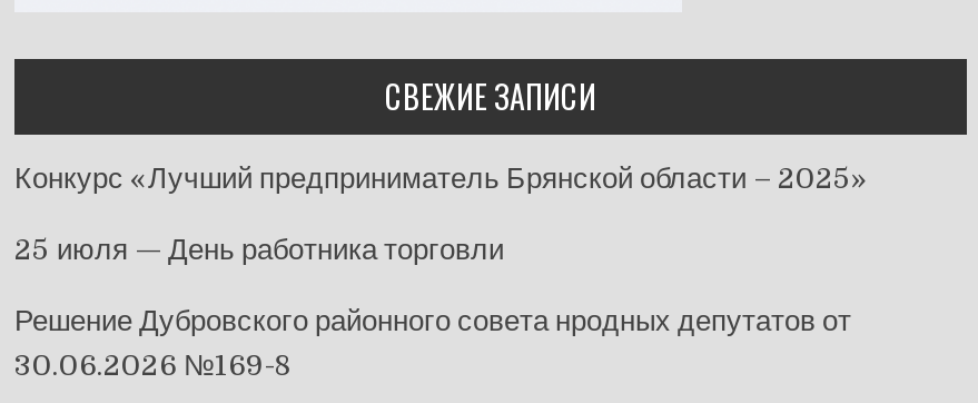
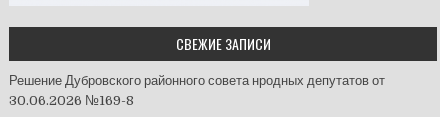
- Конкурс «Лучший предприниматель Брянской области – 2025»
- 25 июля — День работника торговли
